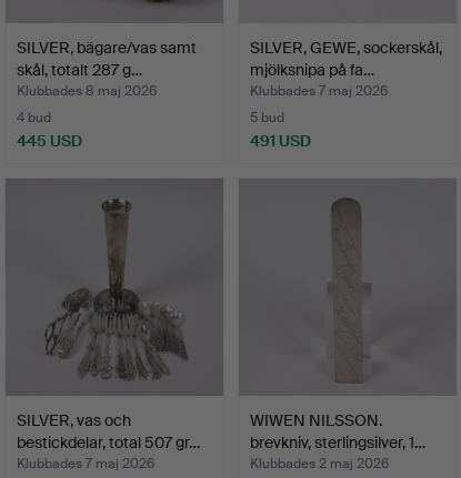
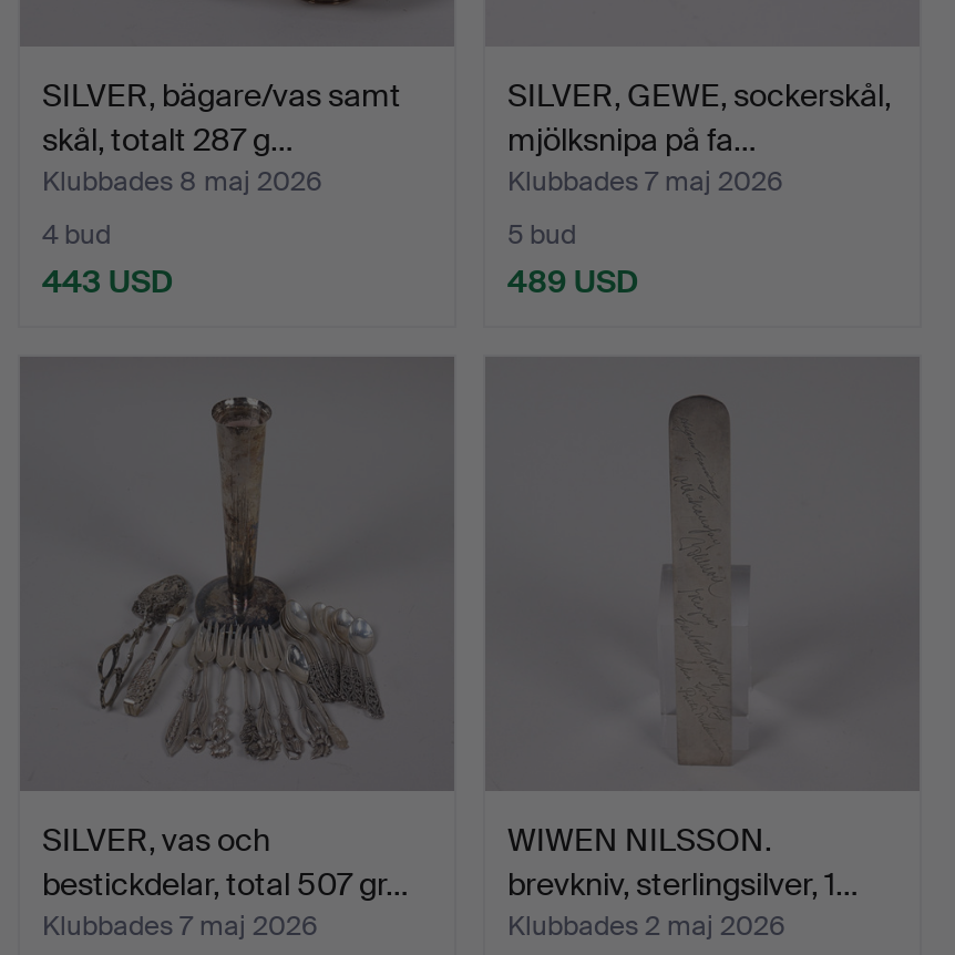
- 445 USD
+ 443 USD

- 491 USD
+ 489 USD
